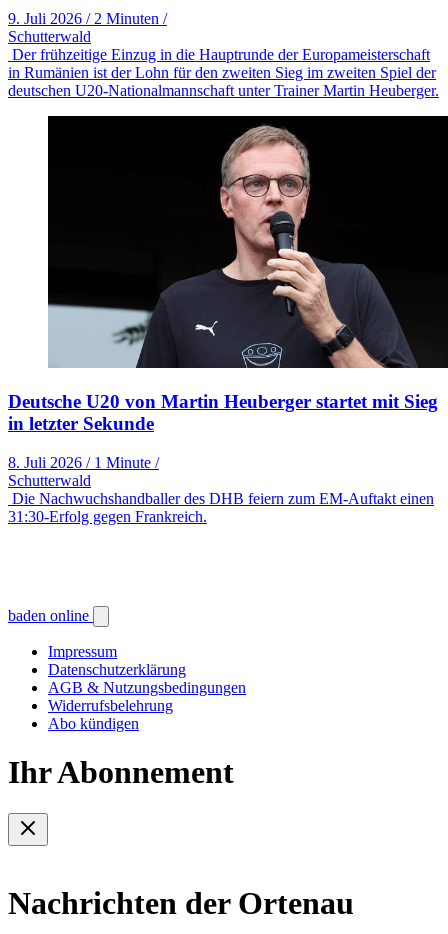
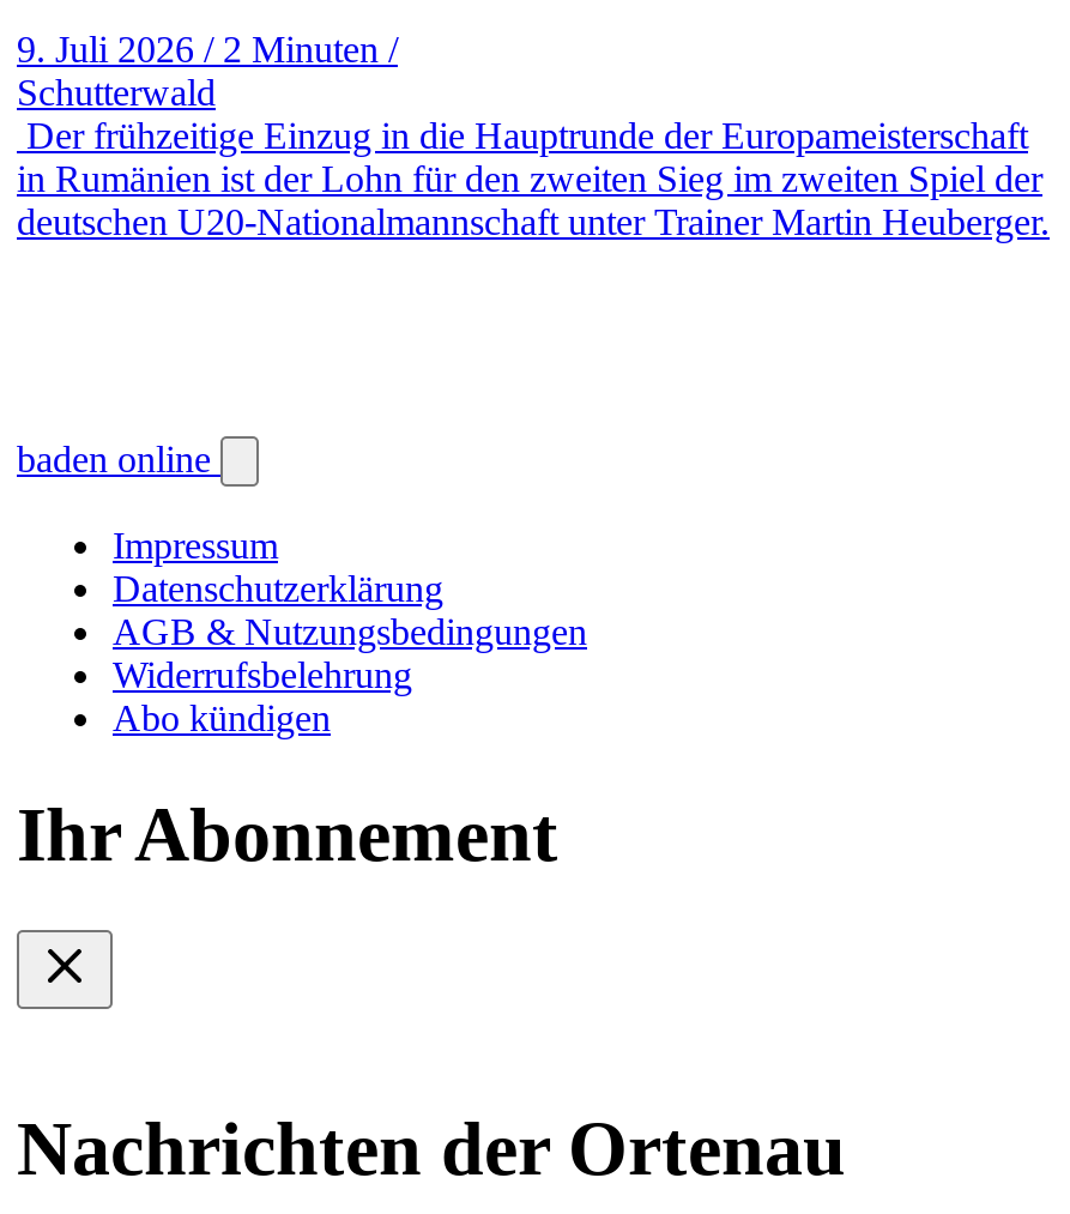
- [image]
- Deutsche U20 von Martin Heuberger startet mit Sieg
- in letzter Sekunde
- 8. Juli 2026 / 1 Minute /
- Schutterwald
- Die Nachwuchshandballer des DHB feiern zum EM-Auftakt einen
- 31:30-Erfolg gegen Frankreich.
